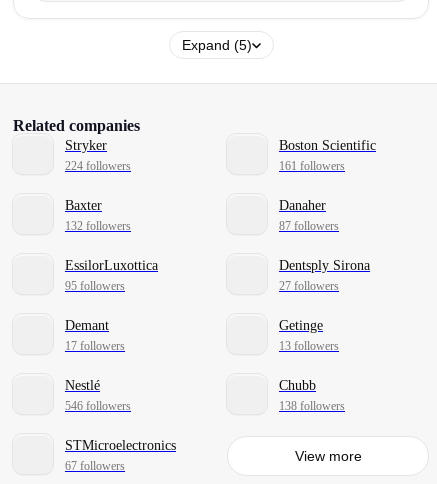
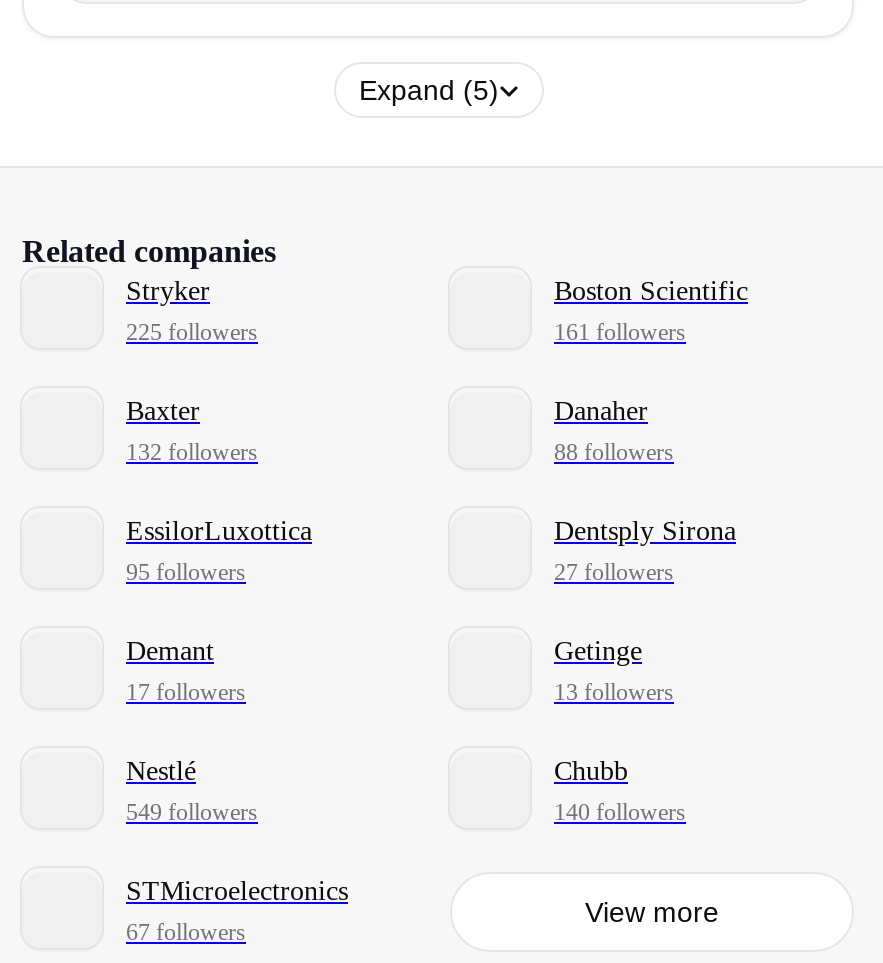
- 224 followers
+ 225 followers

- 87 followers
+ 88 followers

- 546 followers
+ 549 followers

- 138 followers
+ 140 followers
